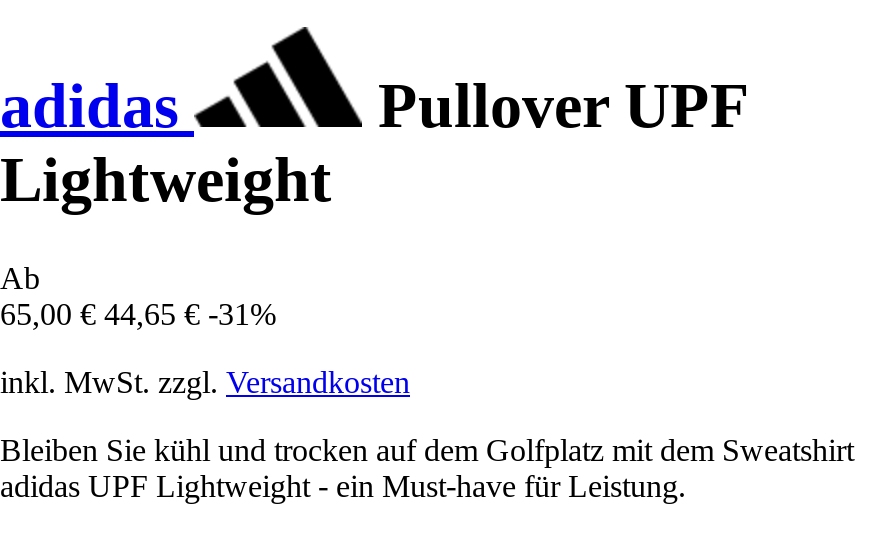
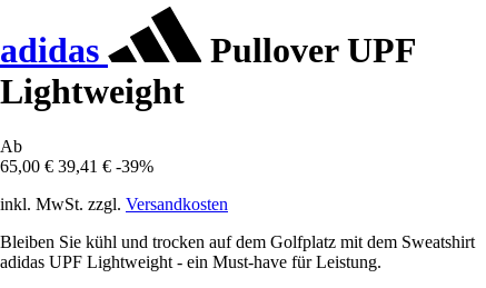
- 65,00 € 44,65 € -31%
+ 65,00 € 39,41 € -39%
